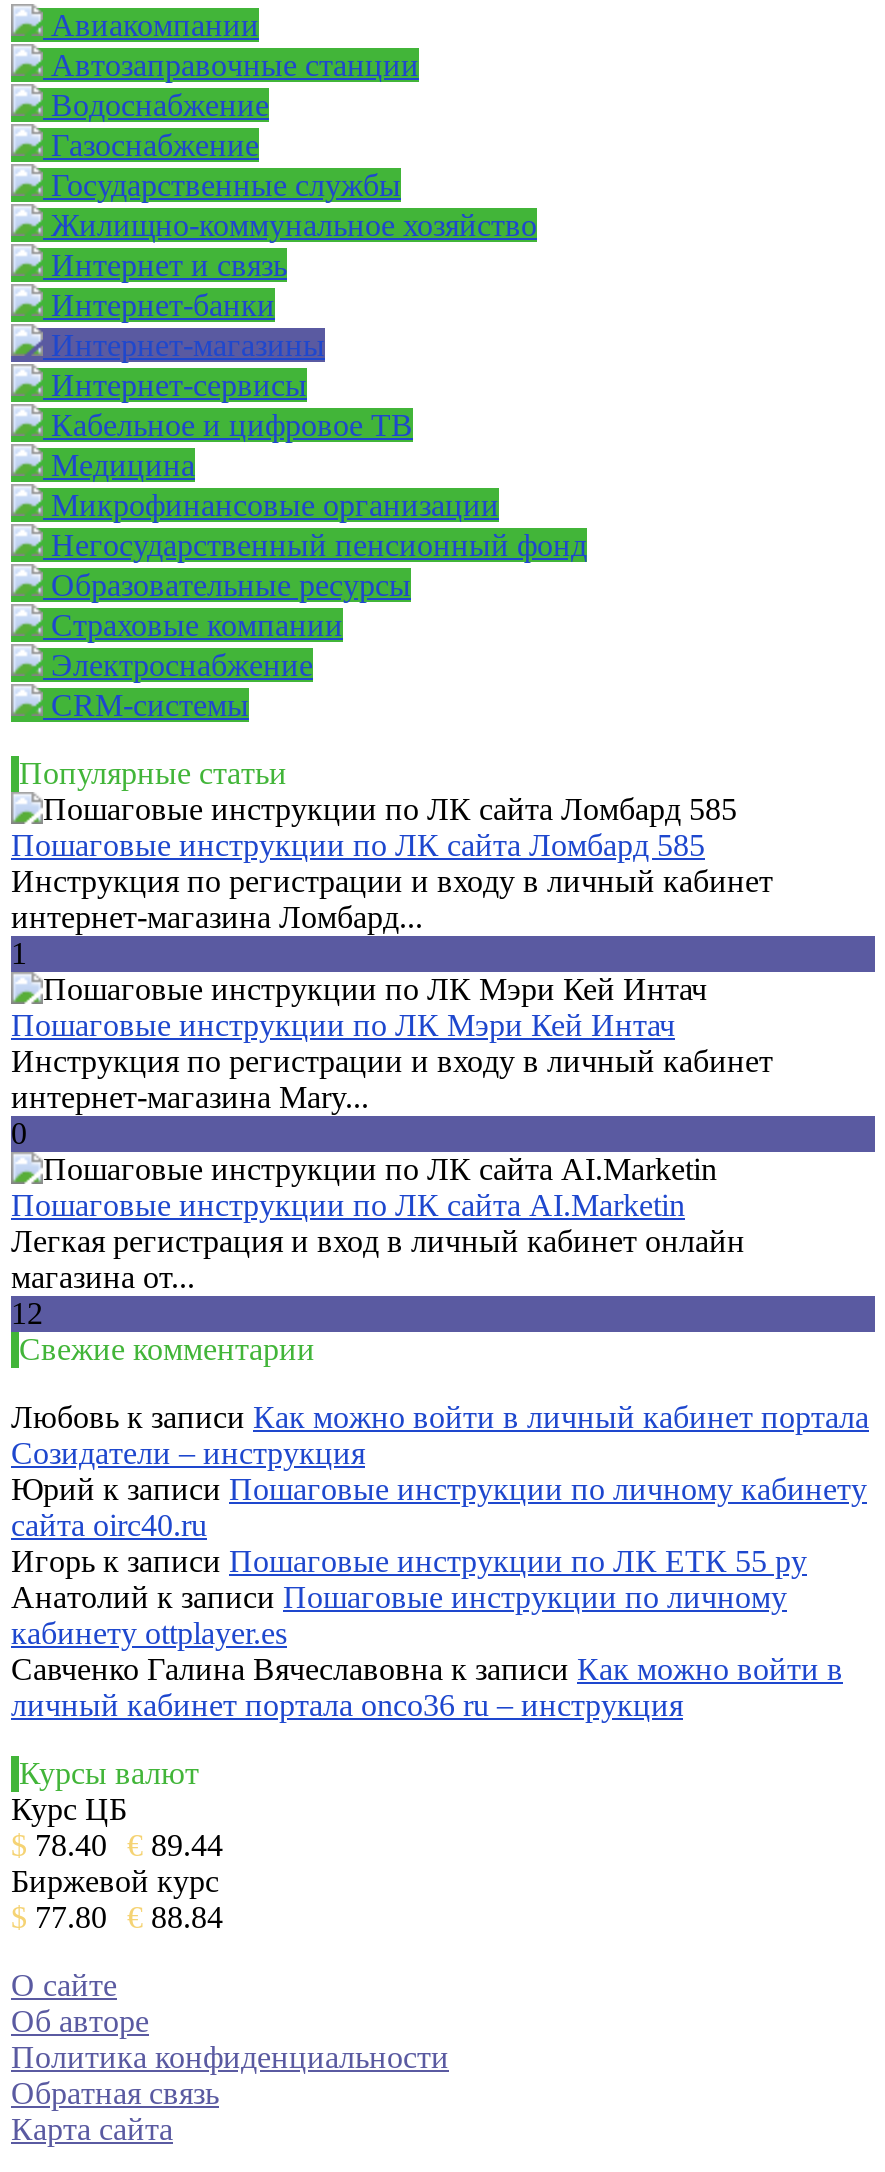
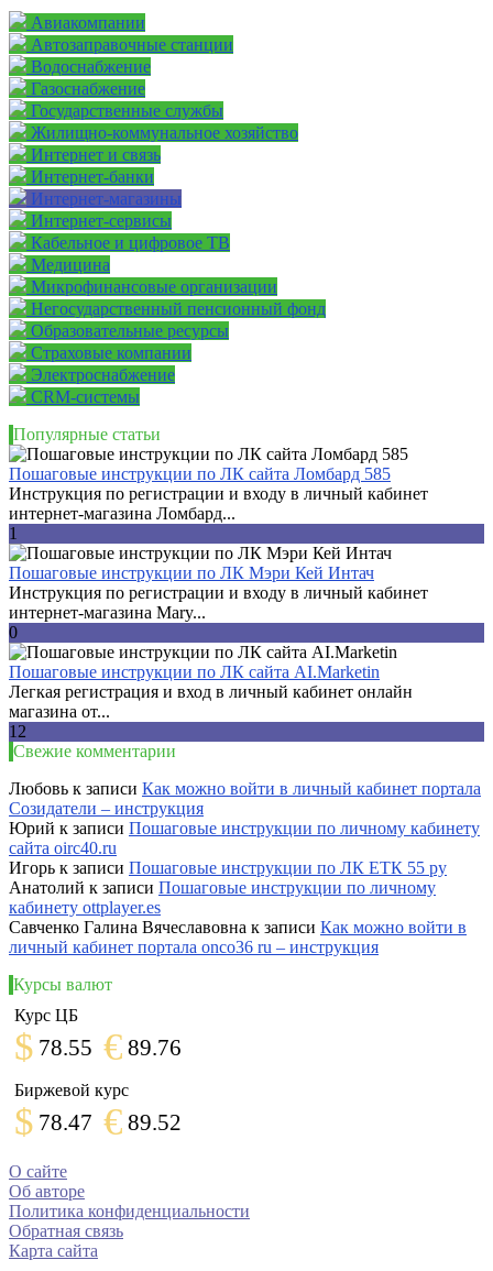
- $ 78.40 € 89.44
+ $ 78.55 € 89.76

- $ 77.80 € 88.84
+ $ 78.47 € 89.52
